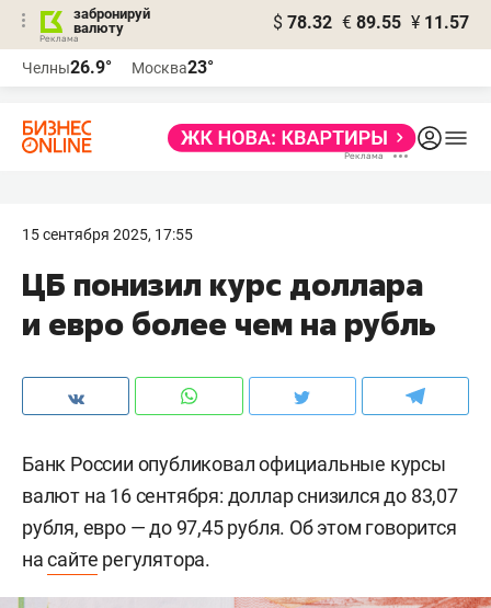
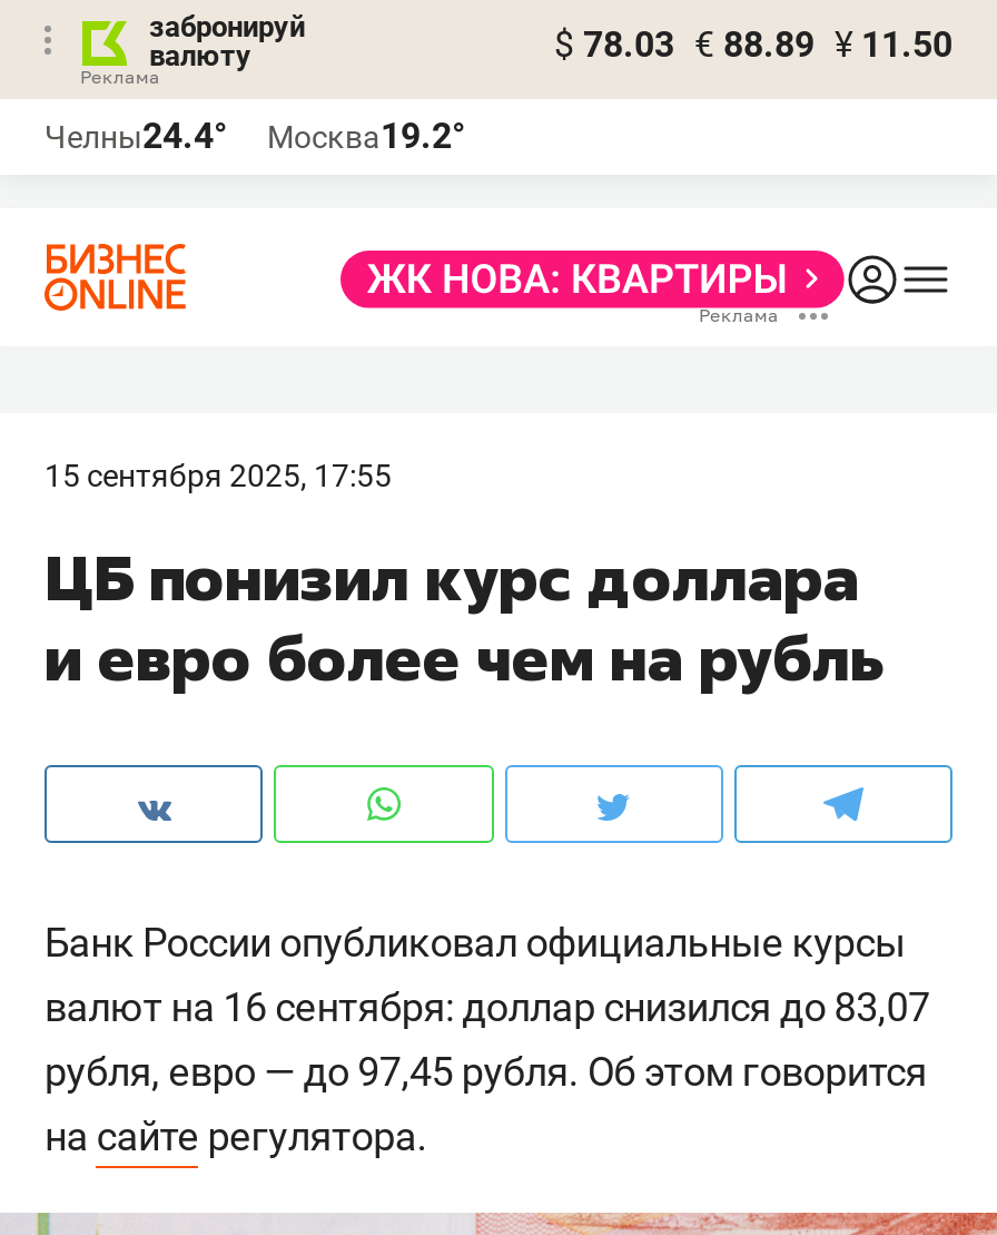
- $ 78.32 € 89.55 ¥ 11.57
+ $ 78.03 € 88.89 ¥ 11.50

- Челны26.9°
+ Челны24.4°

- Москва23°
+ Москва19.2°
